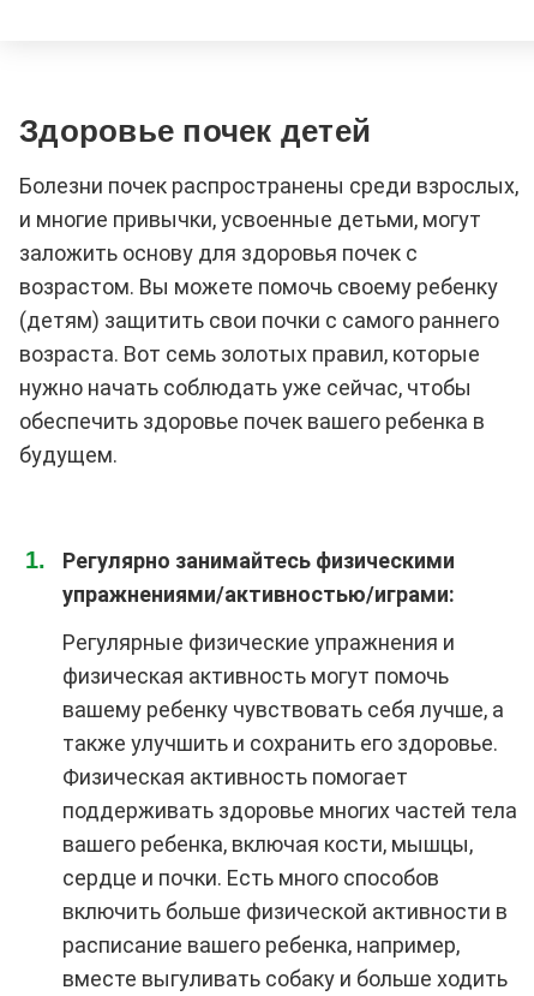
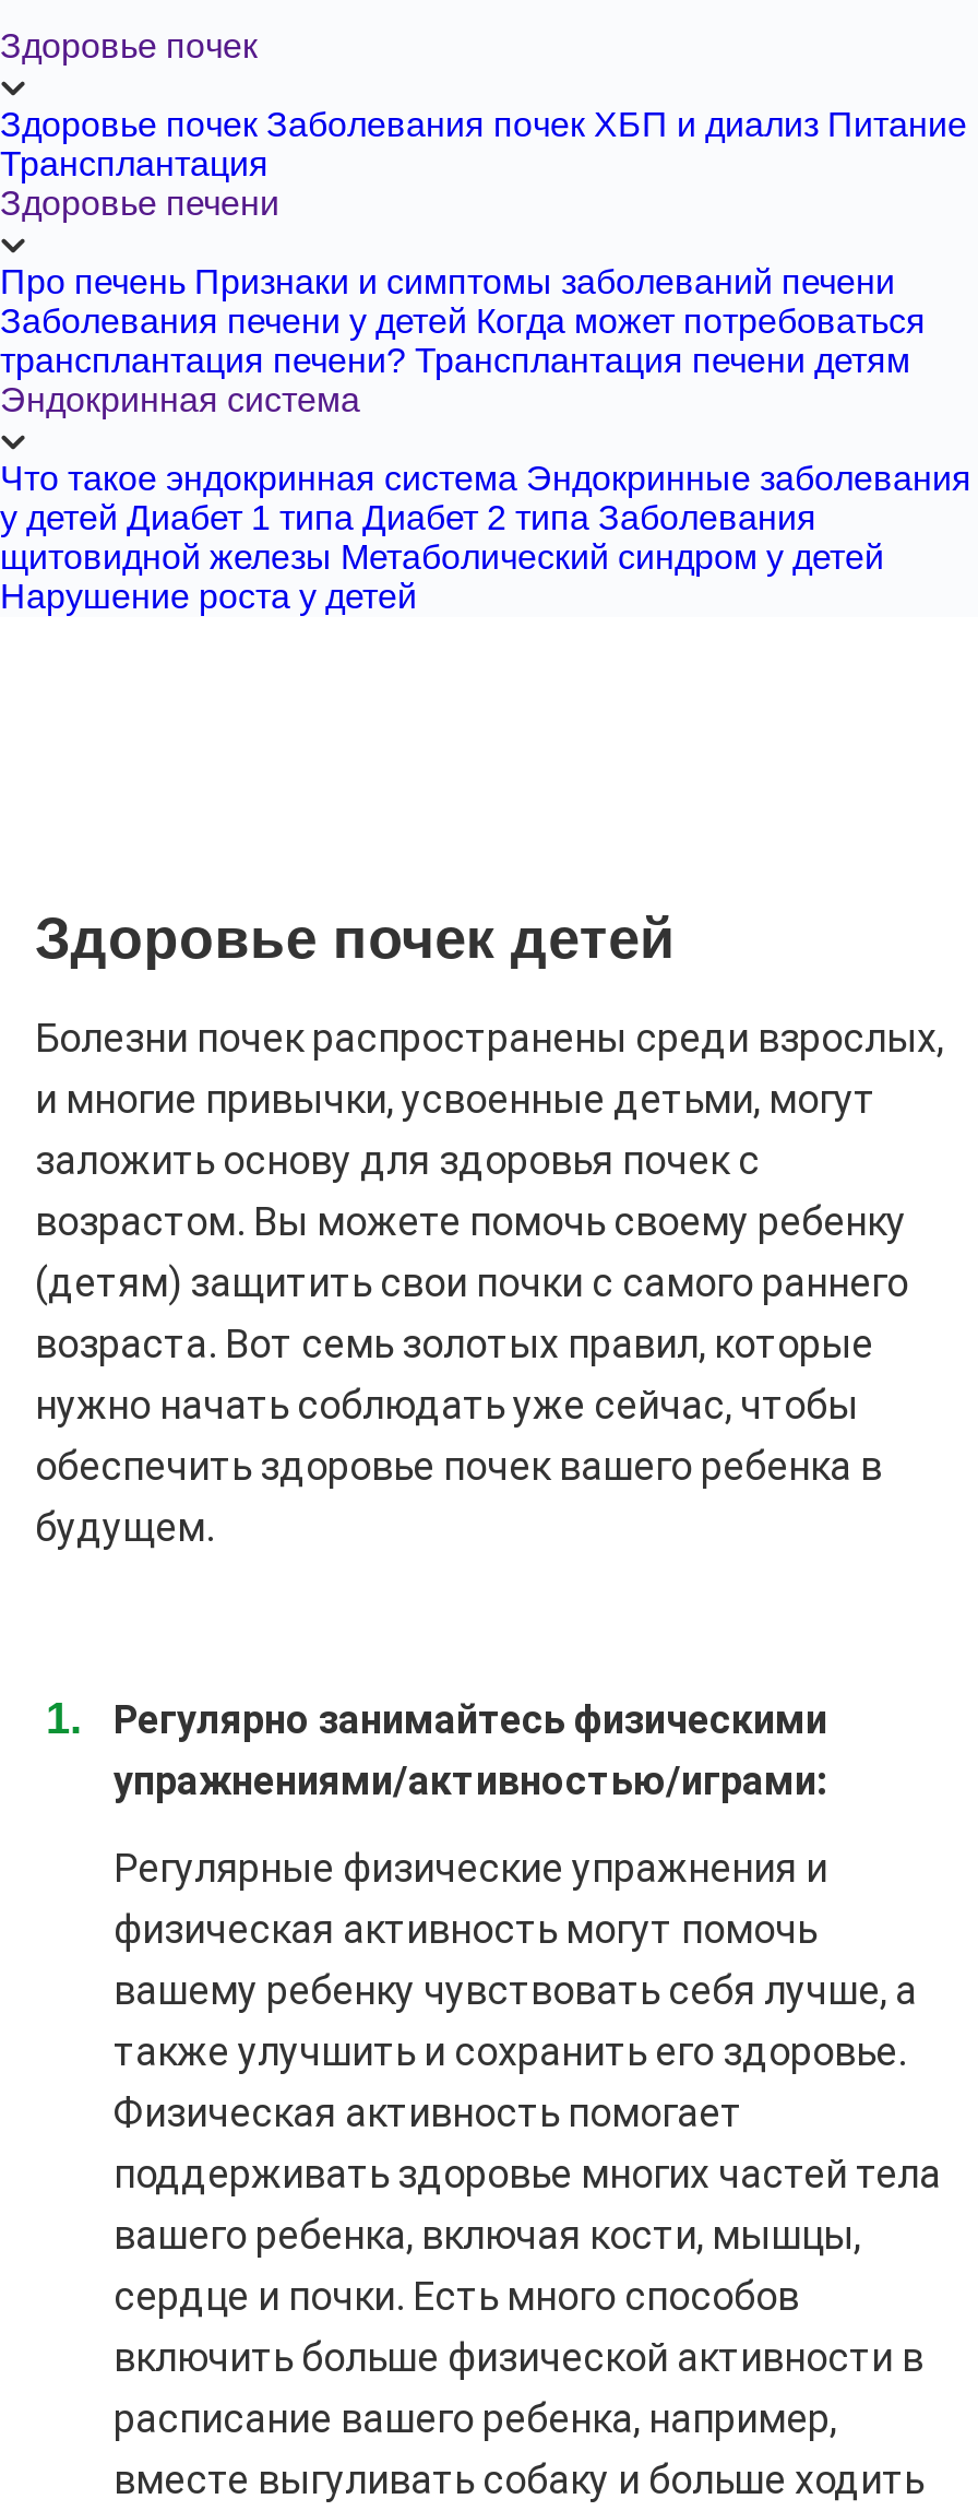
+ Здоровье почек
+ Здоровье почек Заболевания почек ХБП и диализ Питание
+ Трансплантация
+ Здоровье печени
+ Про печень Признаки и симптомы заболеваний печени
+ Заболевания печени у детей Когда может потребоваться
+ трансплантация печени? Трансплантация печени детям
+ Эндокринная система
+ Что такое эндокринная система Эндокринные заболевания
+ у детей Диабет 1 типа Диабет 2 типа Заболевания
+ щитовидной железы Метаболический синдром у детей
+ Нарушение роста у детей
